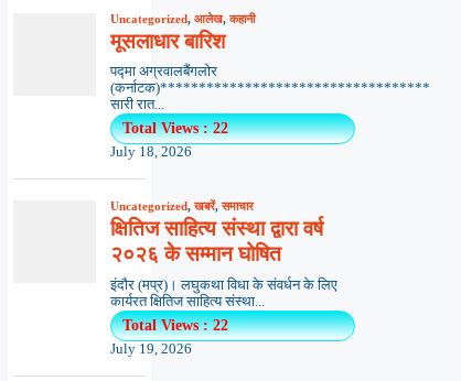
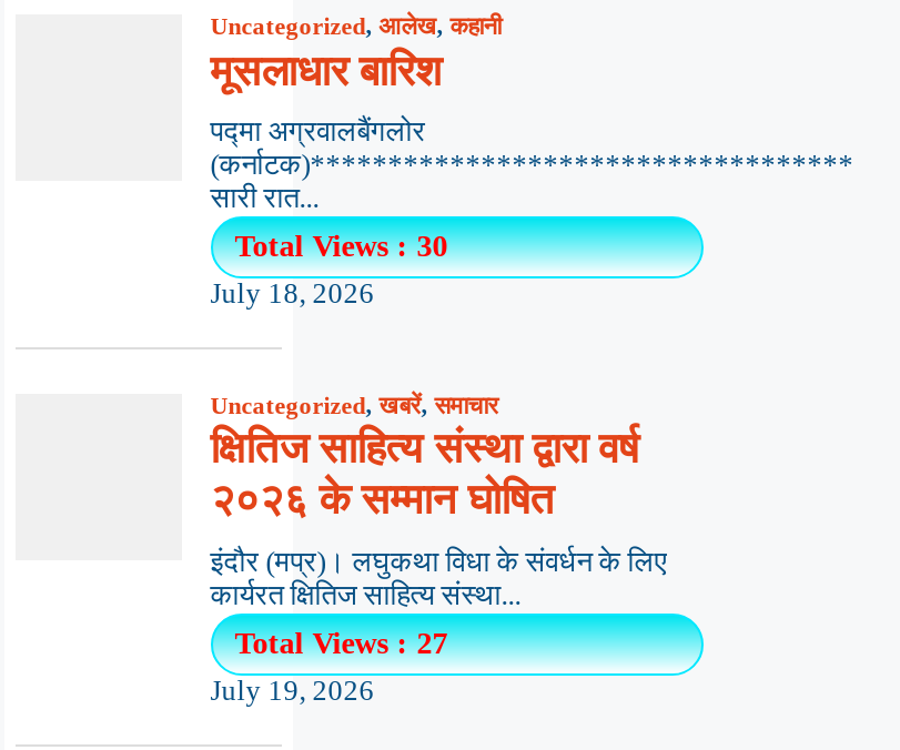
- Total Views : 22
+ Total Views : 30

- Total Views : 22
+ Total Views : 27
